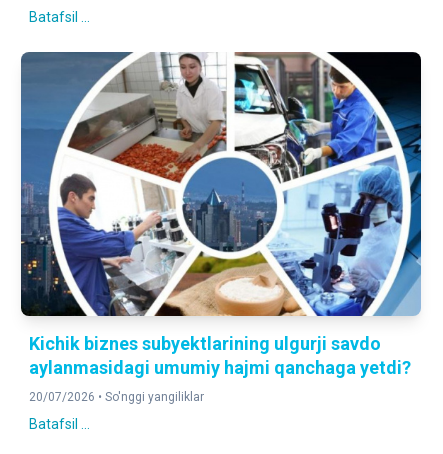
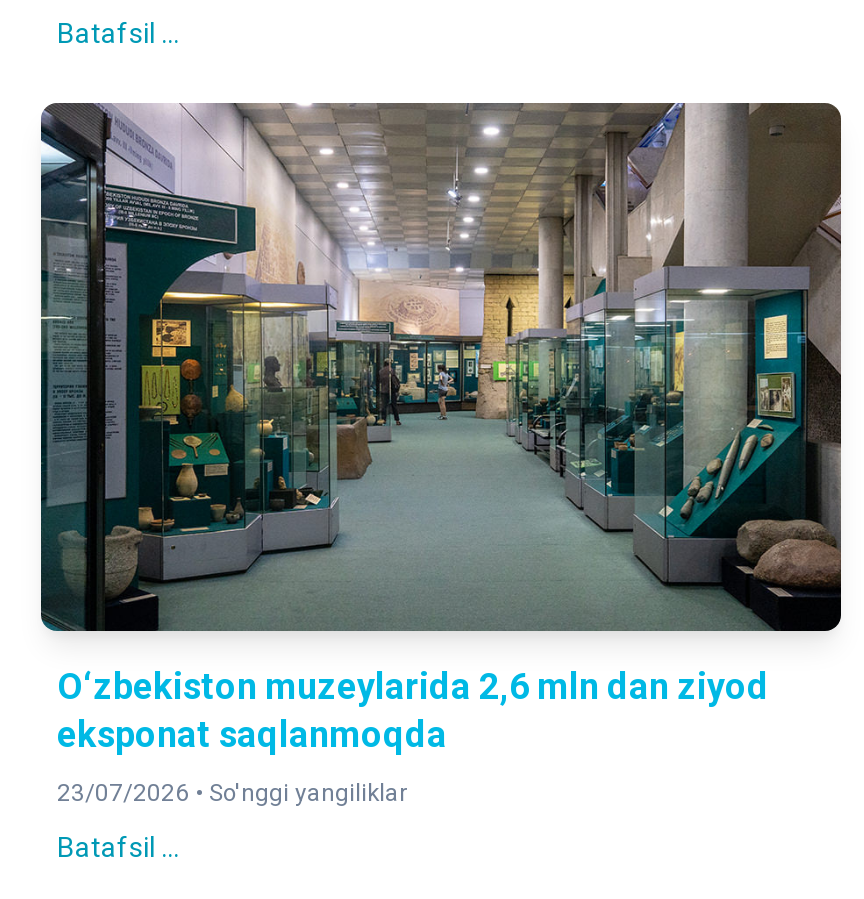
- [image]
- Kichik biznes subyektlarining ulgurji savdo
- aylanmasidagi umumiy hajmi qanchaga yetdi?
+ [image]
+ O‘zbekiston muzeylarida 2,6 mln dan ziyod
+ eksponat saqlanmoqda

- 20/07/2026 • So'nggi yangiliklar
+ 23/07/2026 • So'nggi yangiliklar
